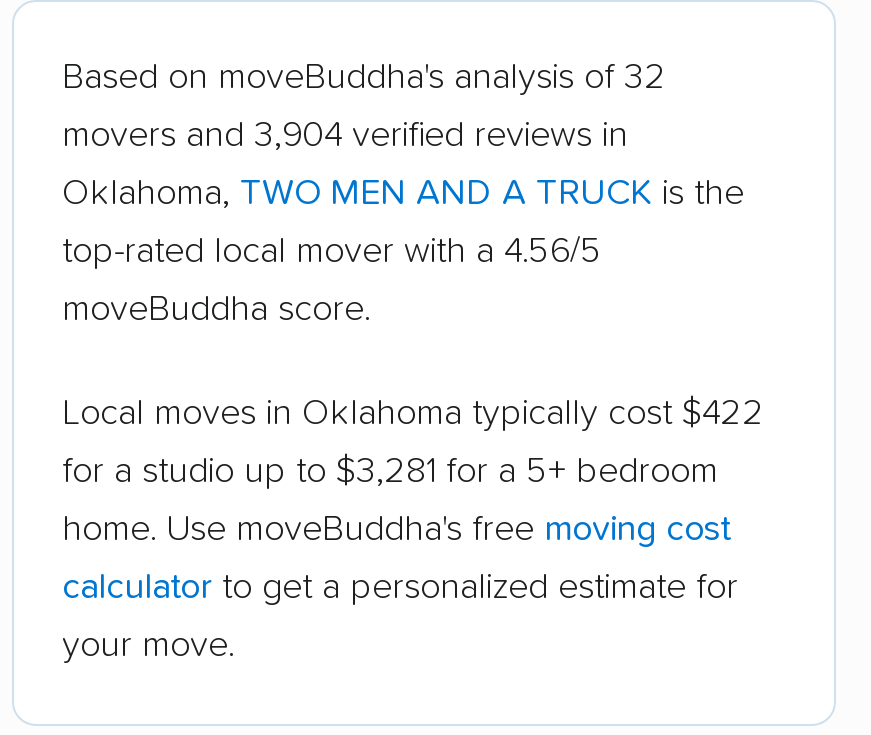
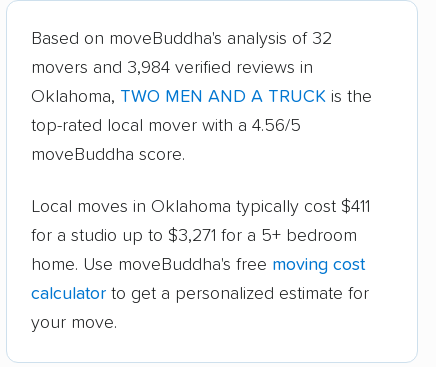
- movers and 3,904 verified reviews in
+ movers and 3,984 verified reviews in

- Local moves in Oklahoma typically cost $422
+ Local moves in Oklahoma typically cost $411

- for a studio up to $3,281 for a 5+ bedroom
+ for a studio up to $3,271 for a 5+ bedroom
